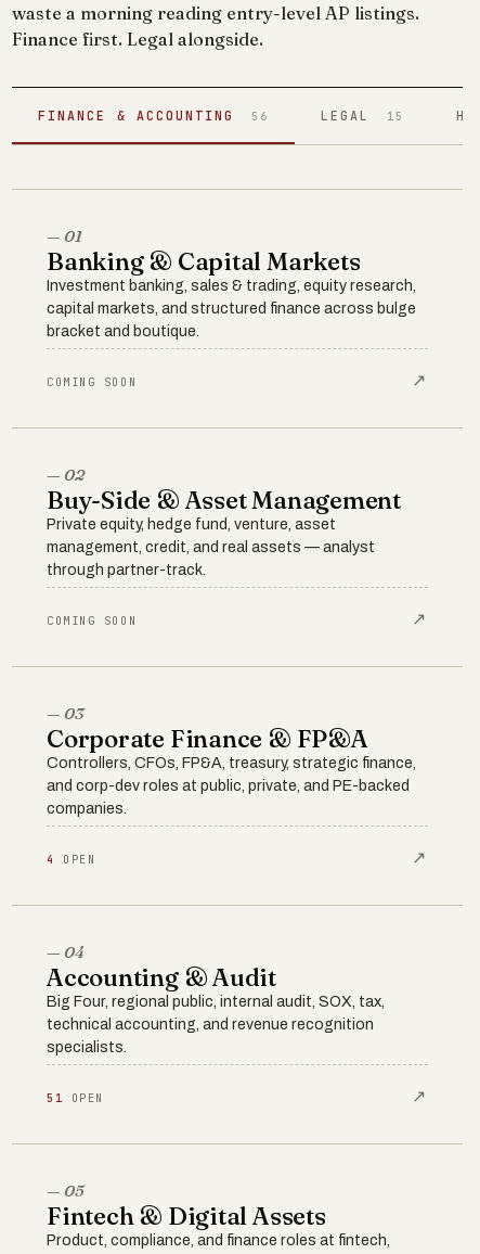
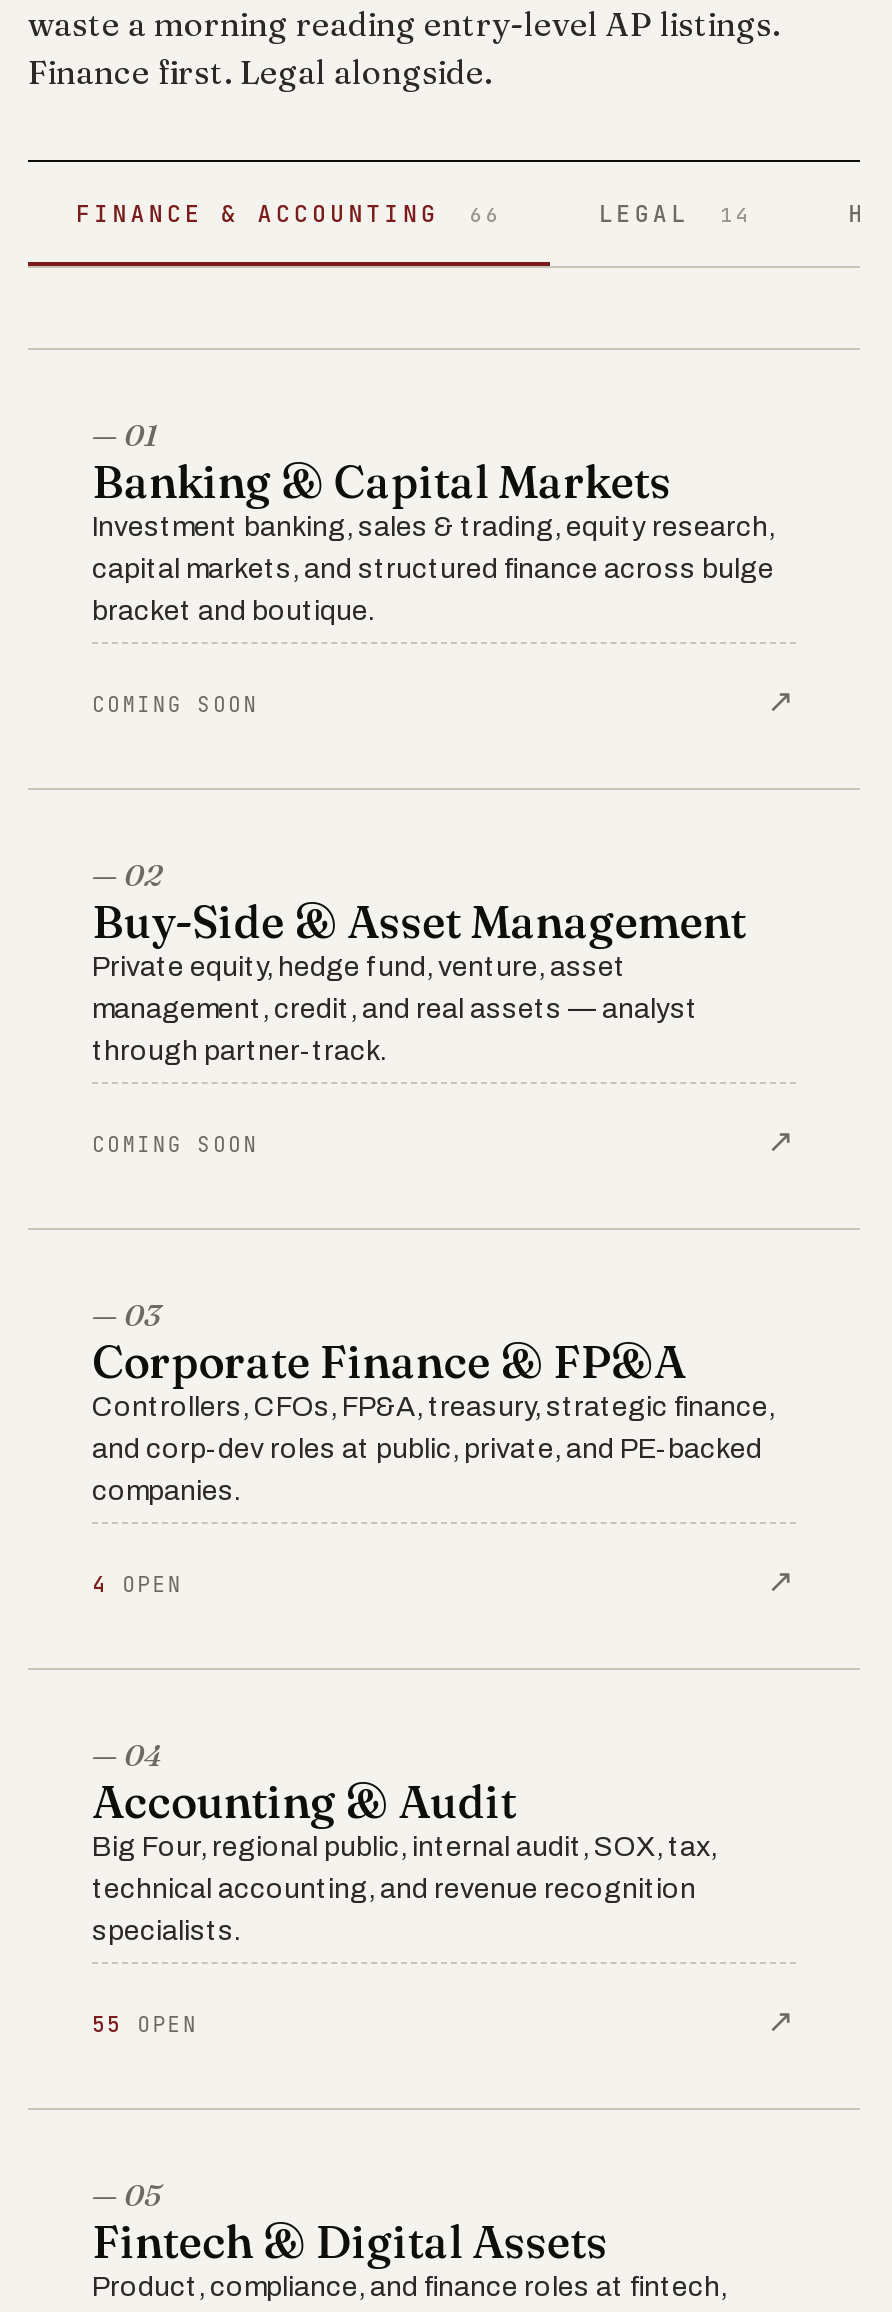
- FINANCE & ACCOUNTING 56
+ FINANCE & ACCOUNTING 66

- LEGAL 15
+ LEGAL 14

- 51 OPEN
+ 55 OPEN
